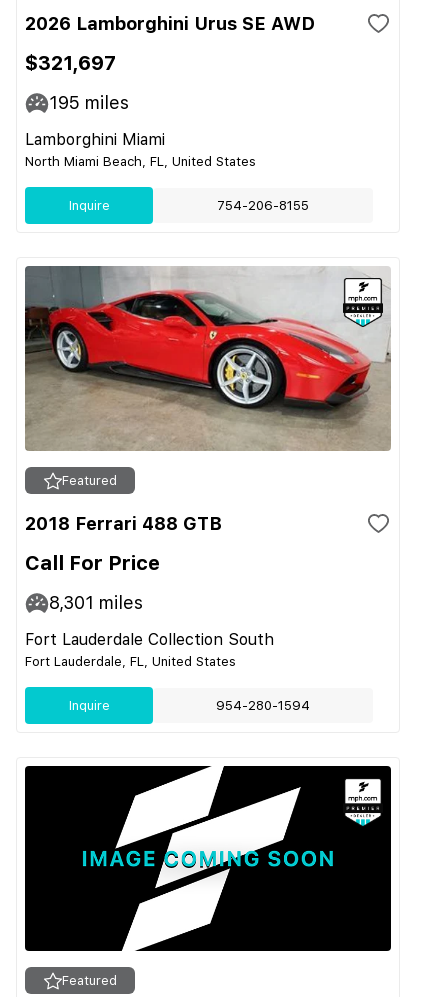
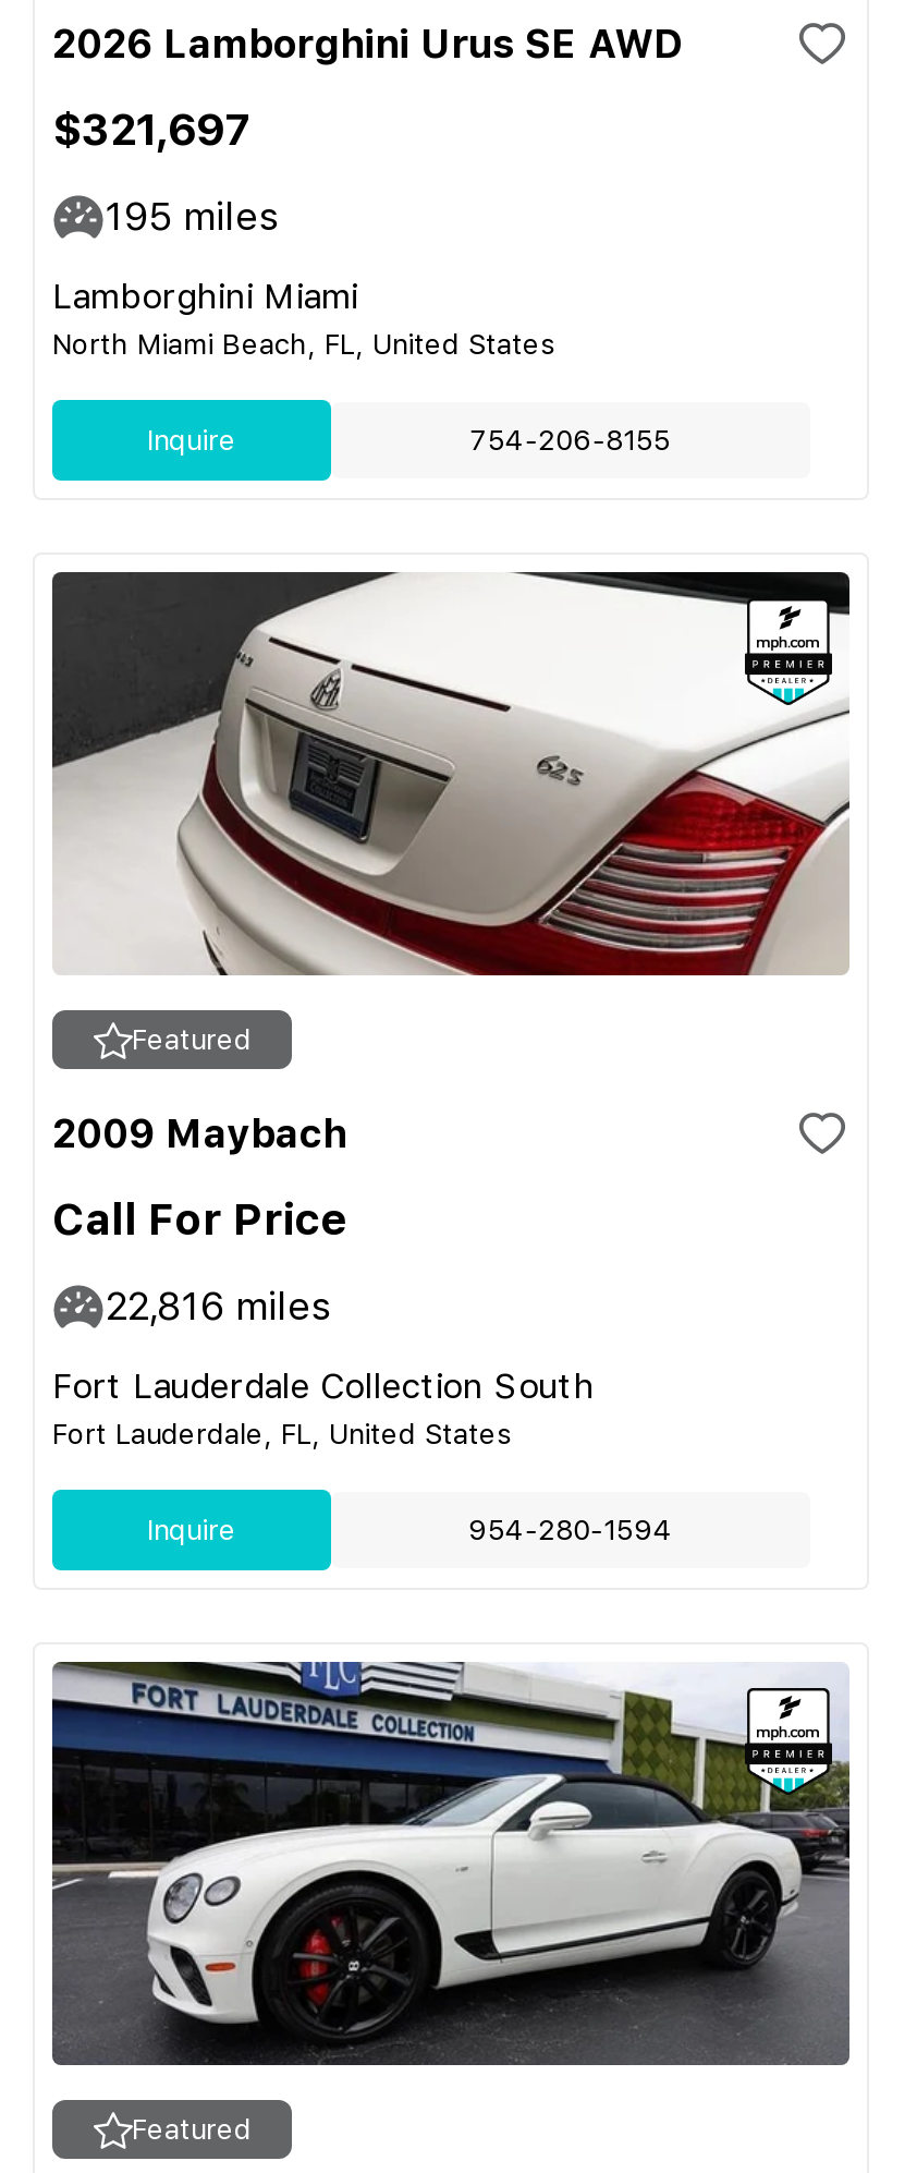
- [image]
+ [image]

- 2018 Ferrari 488 GTB
+ 2009 Maybach

- 8,301 miles
+ 22,816 miles

- [image]
+ [image]
